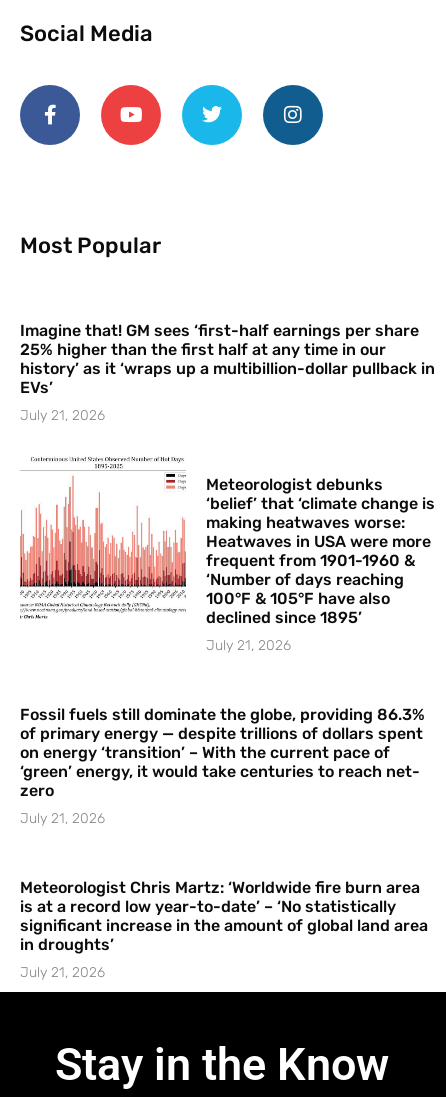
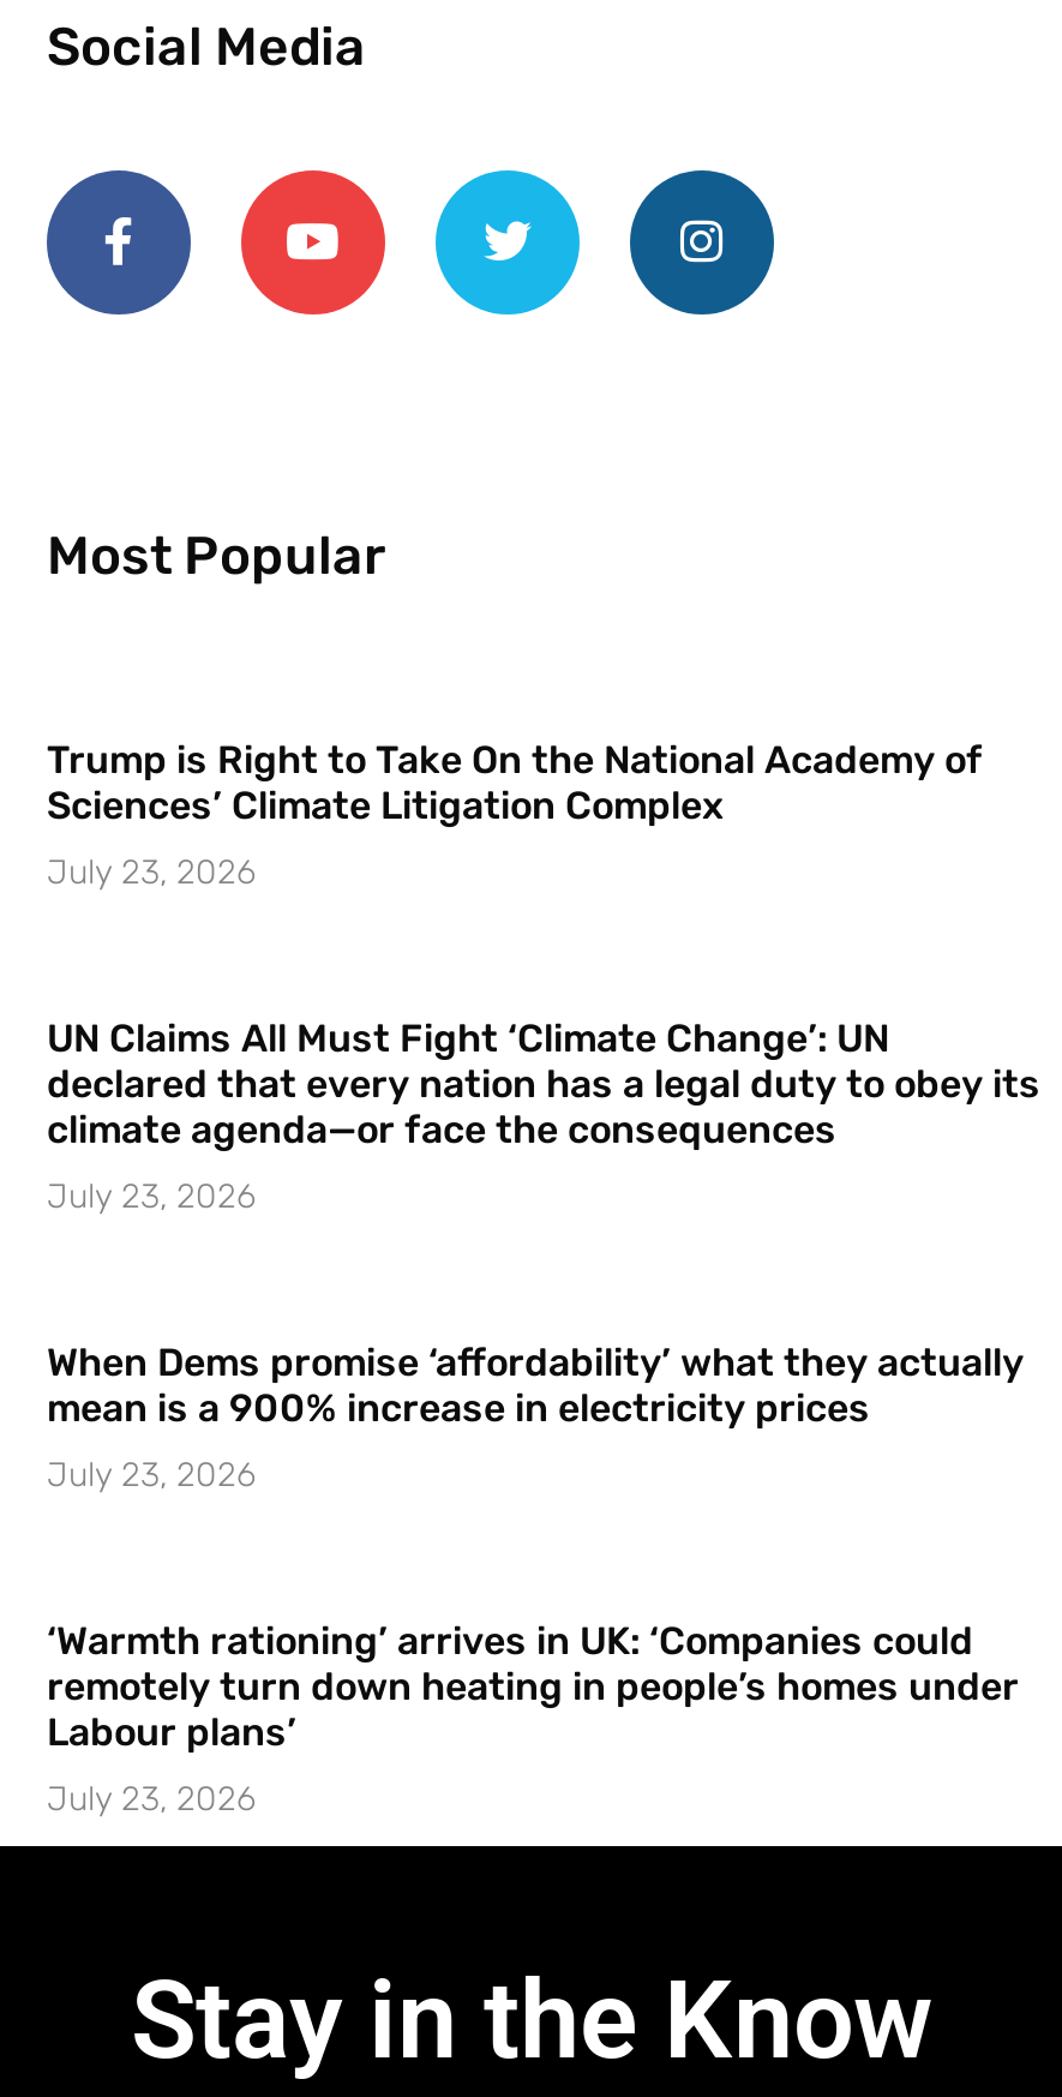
- Imagine that! GM sees ‘first-half earnings per share
- 25% higher than the first half at any time in our
- history’ as it ‘wraps up a multibillion-dollar pullback in
- EVs’
+ Trump is Right to Take On the National Academy of
+ Sciences’ Climate Litigation Complex

- July 21, 2026
+ July 23, 2026

- Meteorologist debunks
- ‘belief’ that ‘climate change is
- making heatwaves worse:
- Heatwaves in USA were more
- frequent from 1901-1960 &
- ‘Number of days reaching
- 100°F & 105°F have also
- declined since 1895’
+ UN Claims All Must Fight ‘Climate Change’: UN
+ declared that every nation has a legal duty to obey its
+ climate agenda—or face the consequences

- July 21, 2026
+ July 23, 2026

- Fossil fuels still dominate the globe, providing 86.3%
- of primary energy — despite trillions of dollars spent
- on energy ‘transition’ – With the current pace of
- ‘green’ energy, it would take centuries to reach net-
- zero
+ When Dems promise ‘affordability’ what they actually
+ mean is a 900% increase in electricity prices

- July 21, 2026
+ July 23, 2026

- Meteorologist Chris Martz: ‘Worldwide fire burn area
- is at a record low year-to-date’ – ‘No statistically
- significant increase in the amount of global land area
- in droughts’
+ ‘Warmth rationing’ arrives in UK: ‘Companies could
+ remotely turn down heating in people’s homes under
+ Labour plans’

- July 21, 2026
+ July 23, 2026
